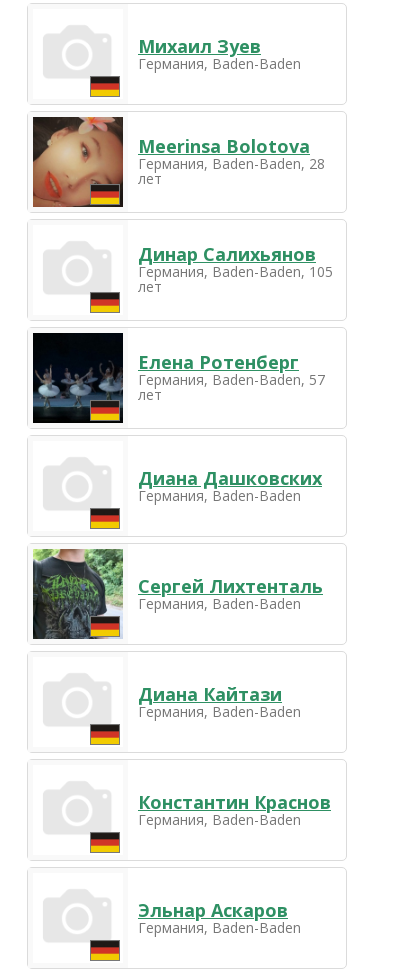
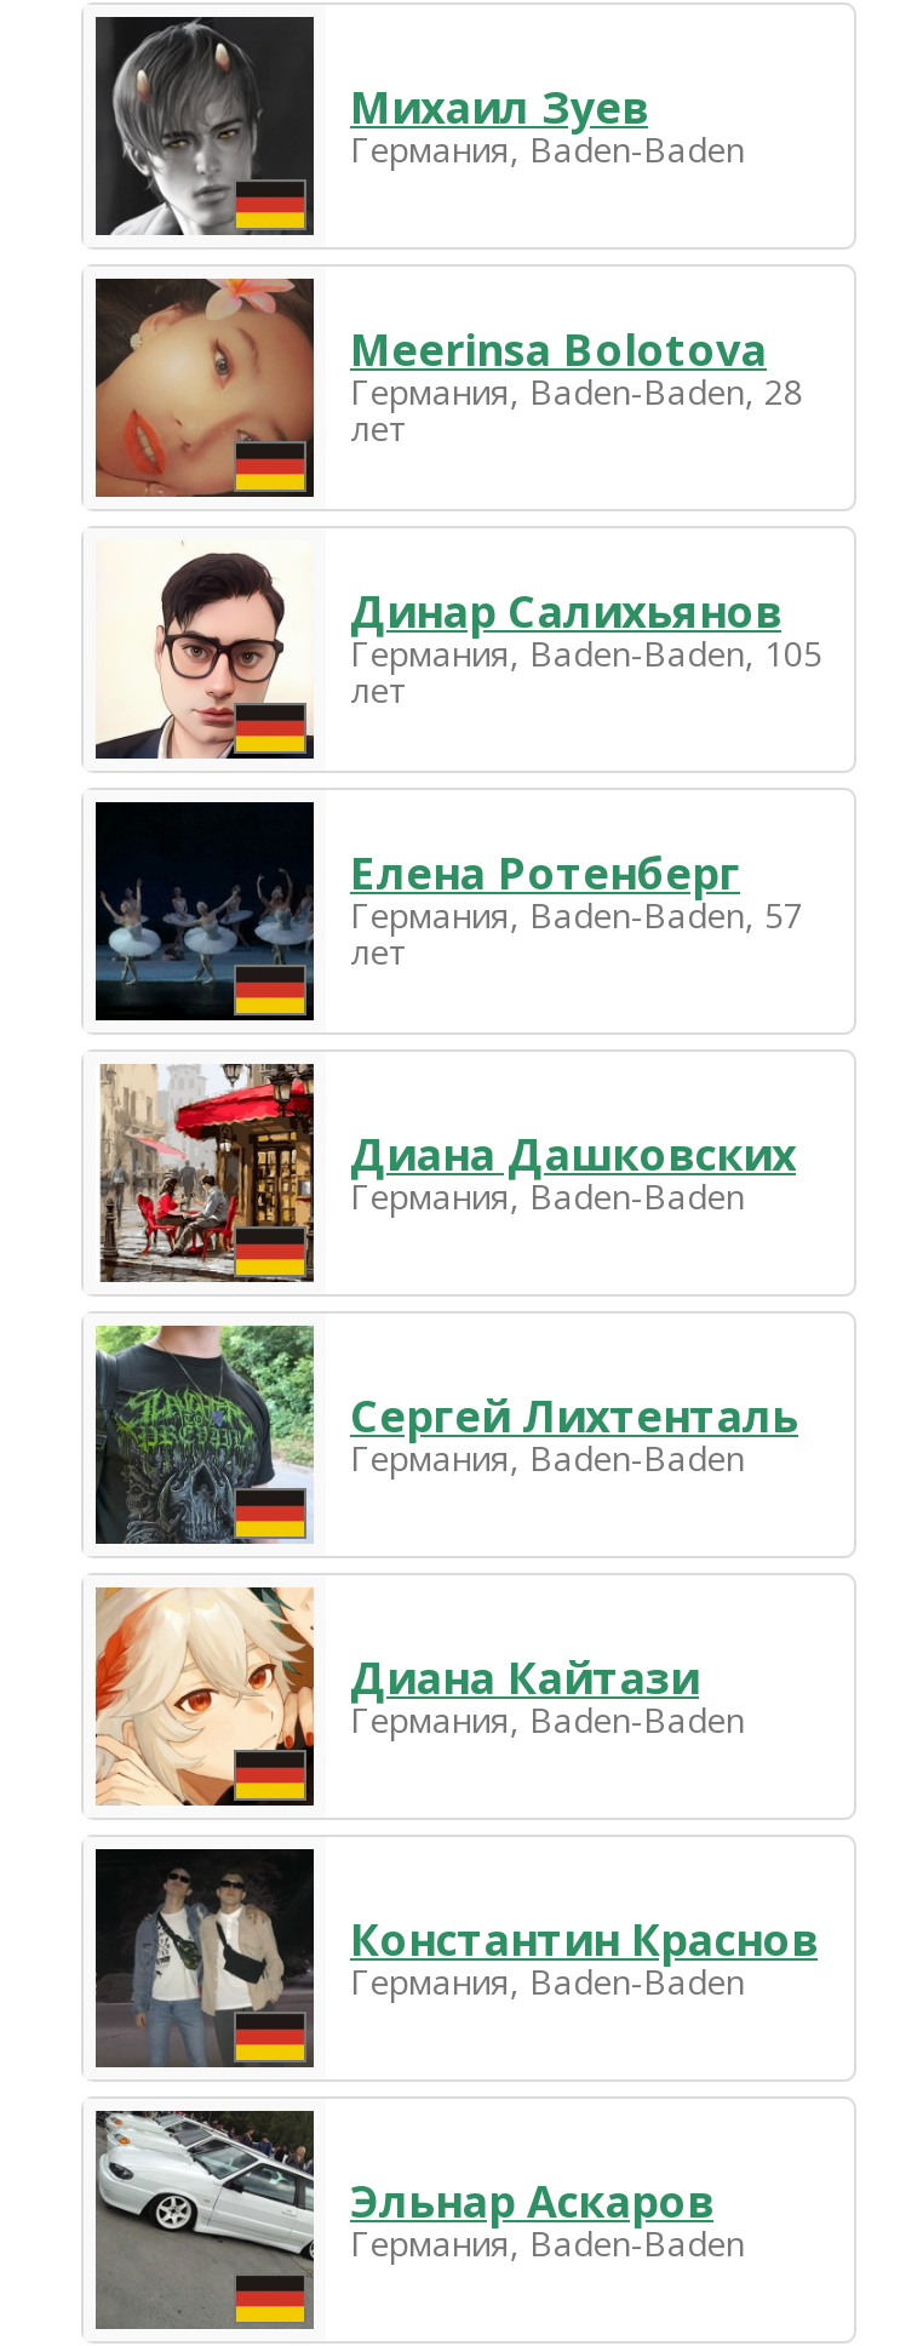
- [image]
+ [image]

- [image]
+ [image]

- [image]
+ [image]

- [image]
+ [image]

- [image]
+ [image]

- [image]
+ [image]
